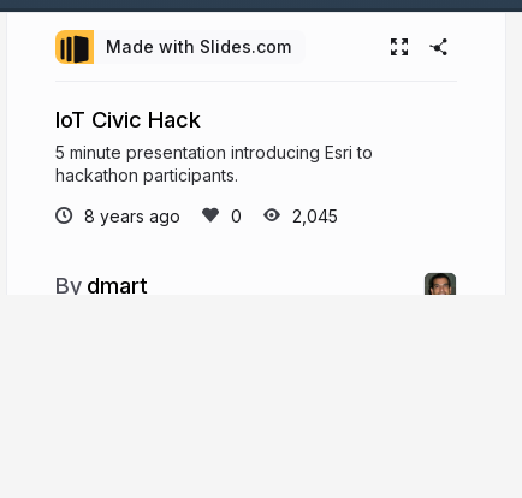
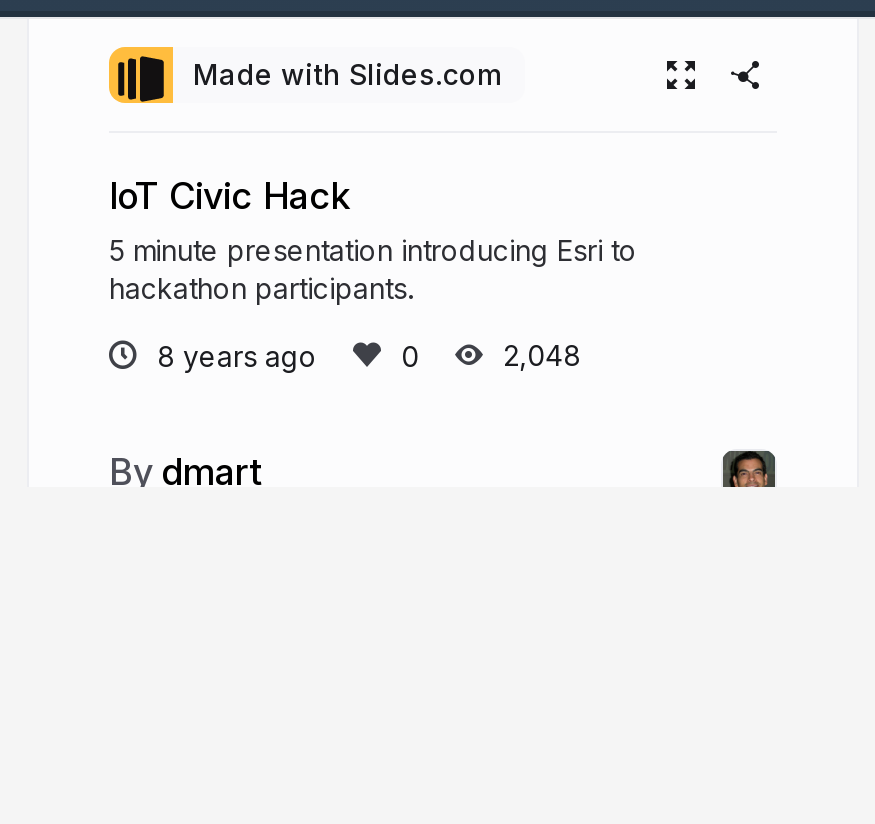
- 2,045
+ 2,048
